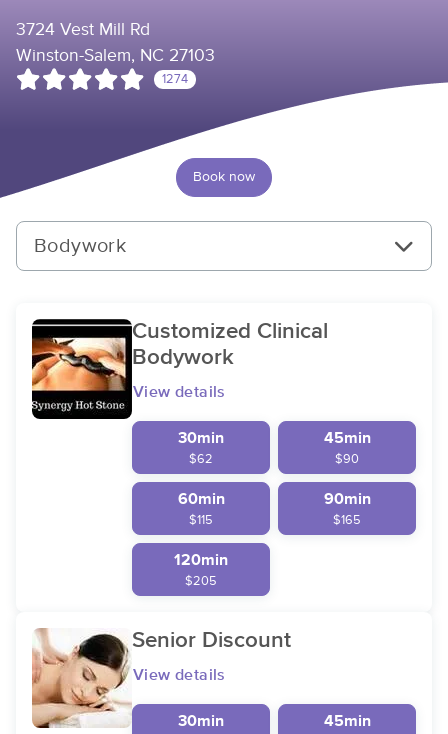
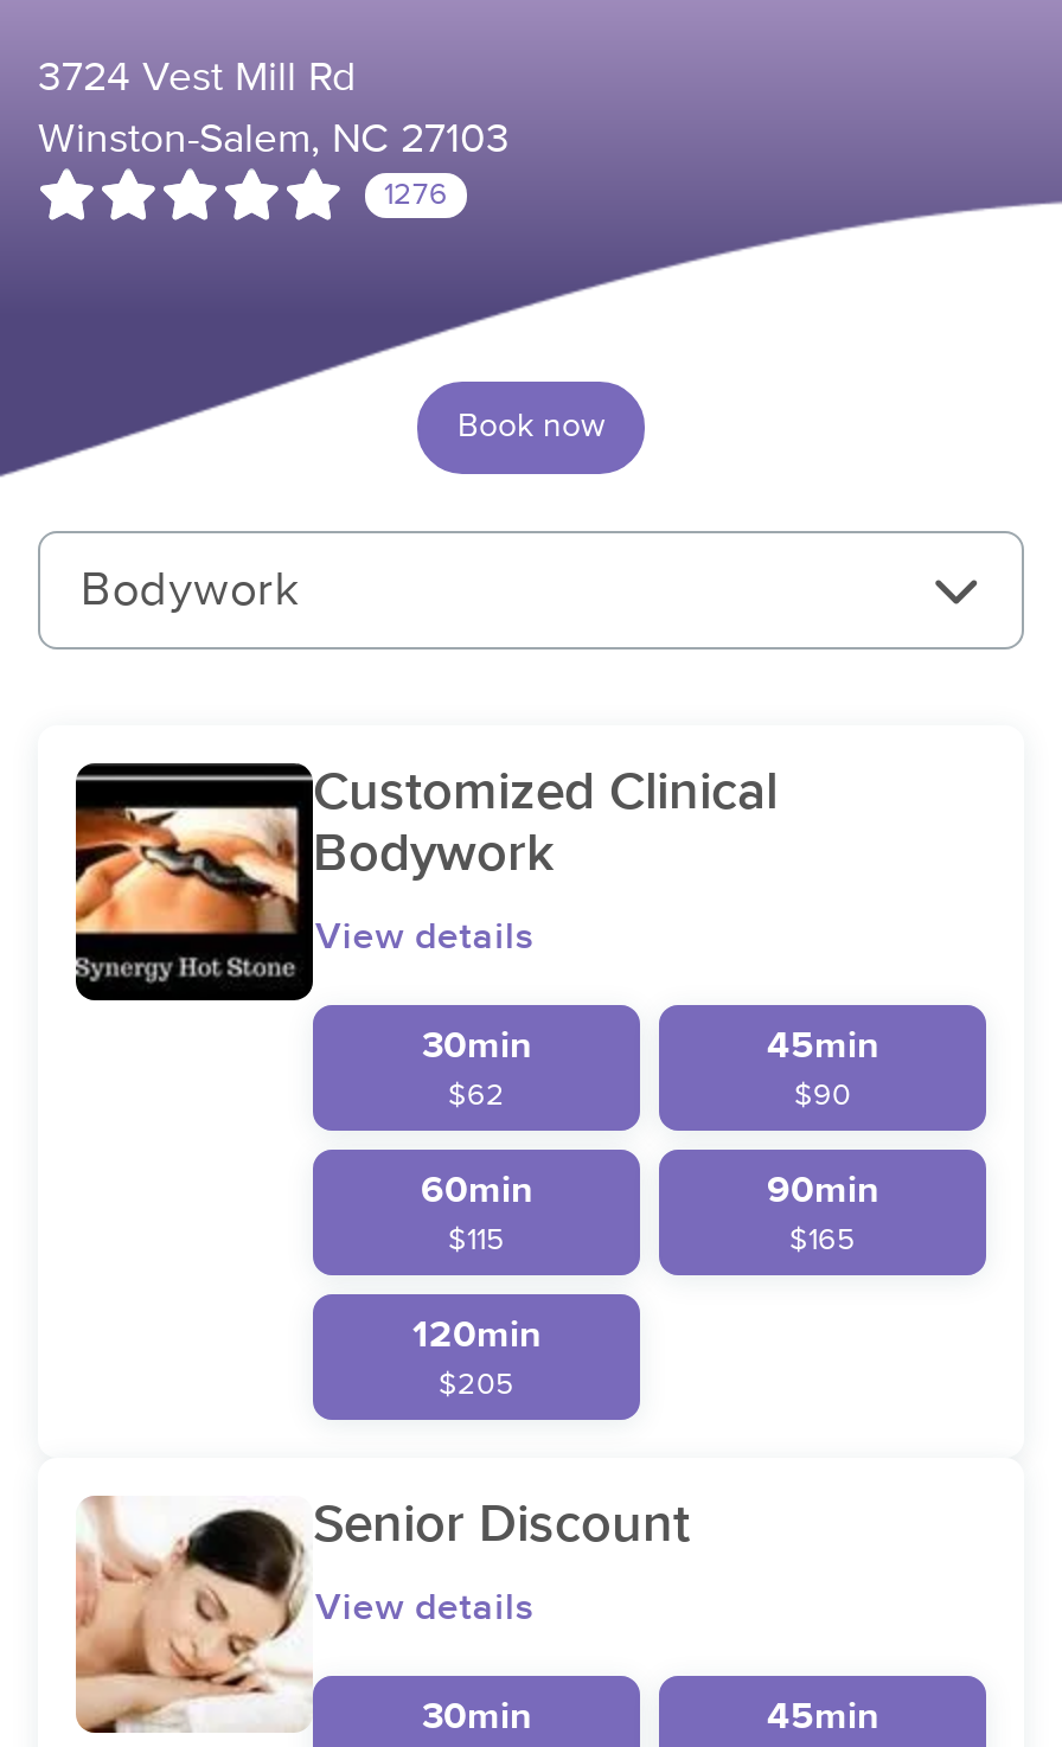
- 1274
+ 1276
